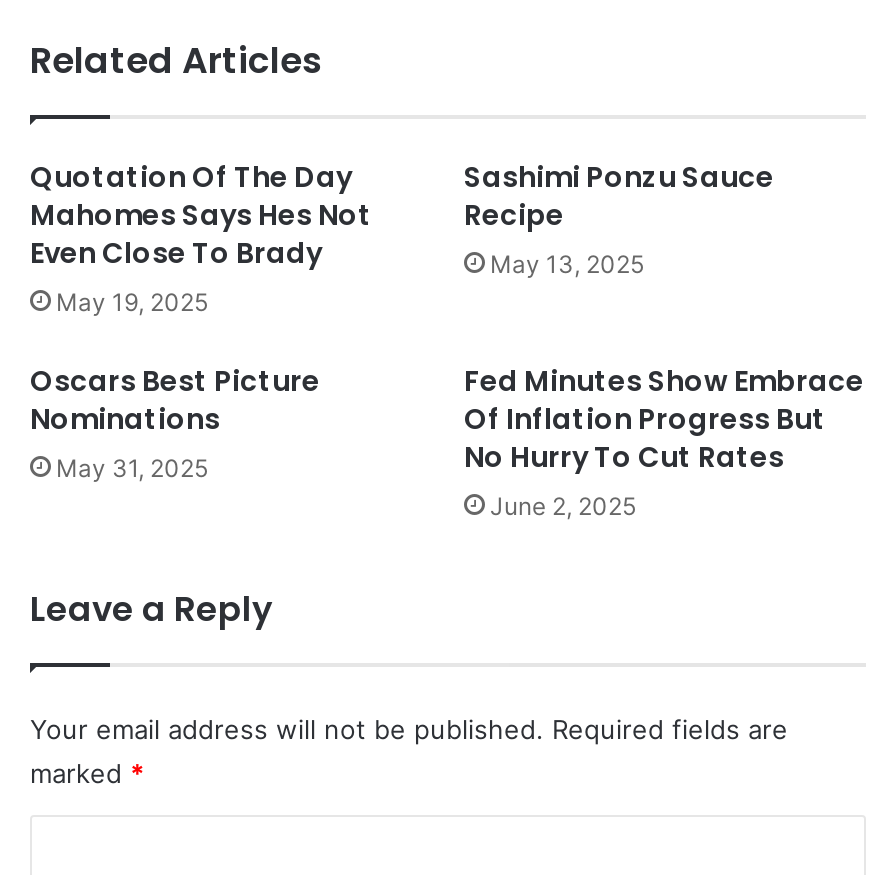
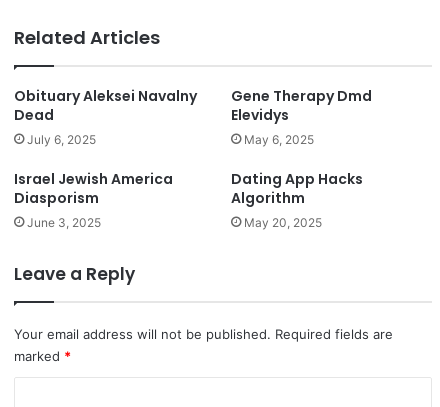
- Quotation Of The Day
- Mahomes Says Hes Not
- Even Close To Brady
- May 19, 2025
+ Obituary Aleksei Navalny
+ Dead
+ July 6, 2025

- Sashimi Ponzu Sauce
- Recipe
- May 13, 2025
+ Gene Therapy Dmd
+ Elevidys
+ May 6, 2025

- Oscars Best Picture
- Nominations
- May 31, 2025
+ Israel Jewish America
+ Diasporism
+ June 3, 2025

- Fed Minutes Show Embrace
- Of Inflation Progress But
- No Hurry To Cut Rates
- June 2, 2025
+ Dating App Hacks
+ Algorithm
+ May 20, 2025
